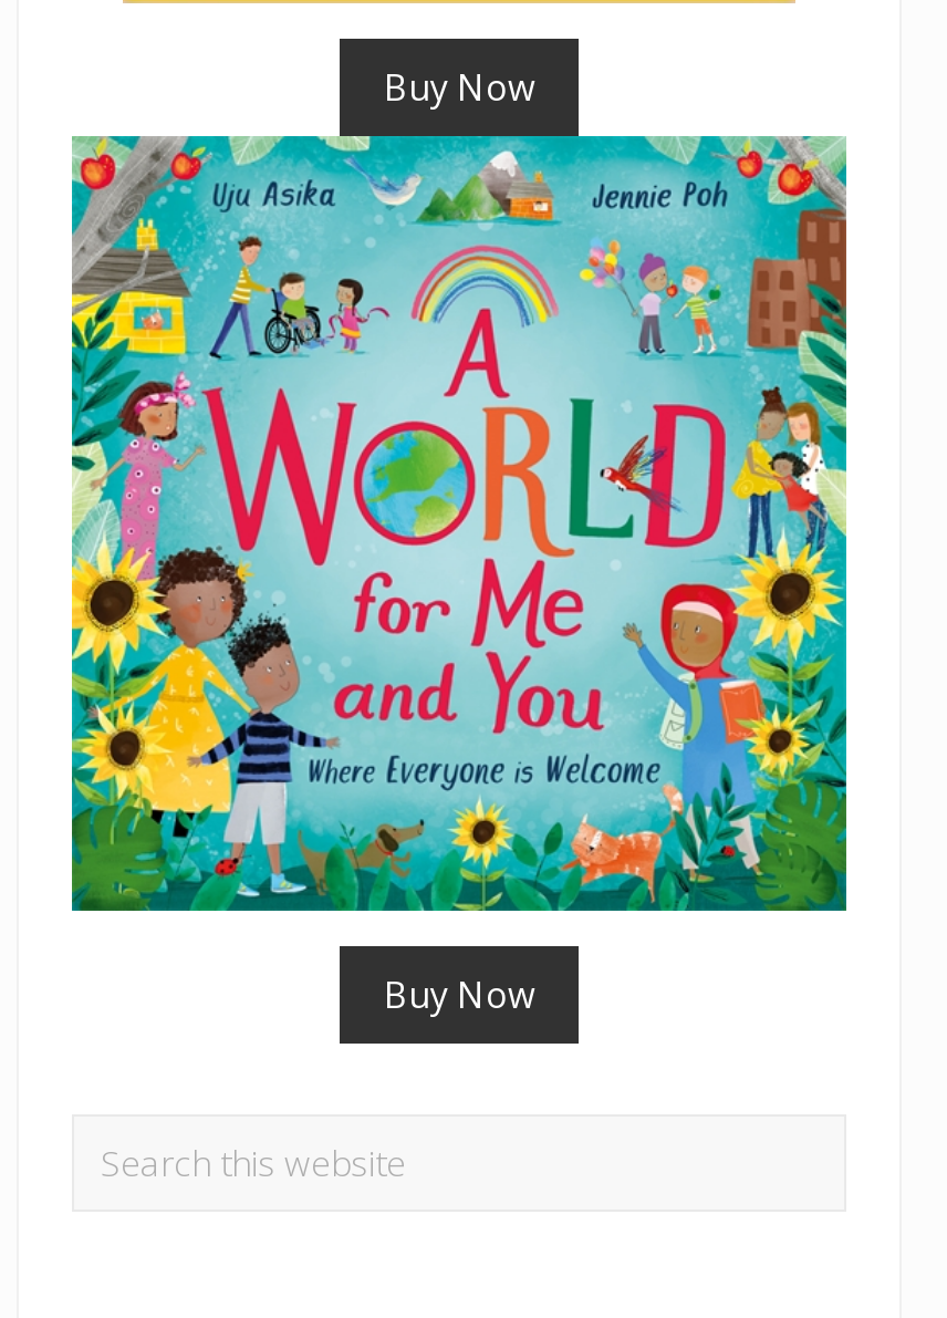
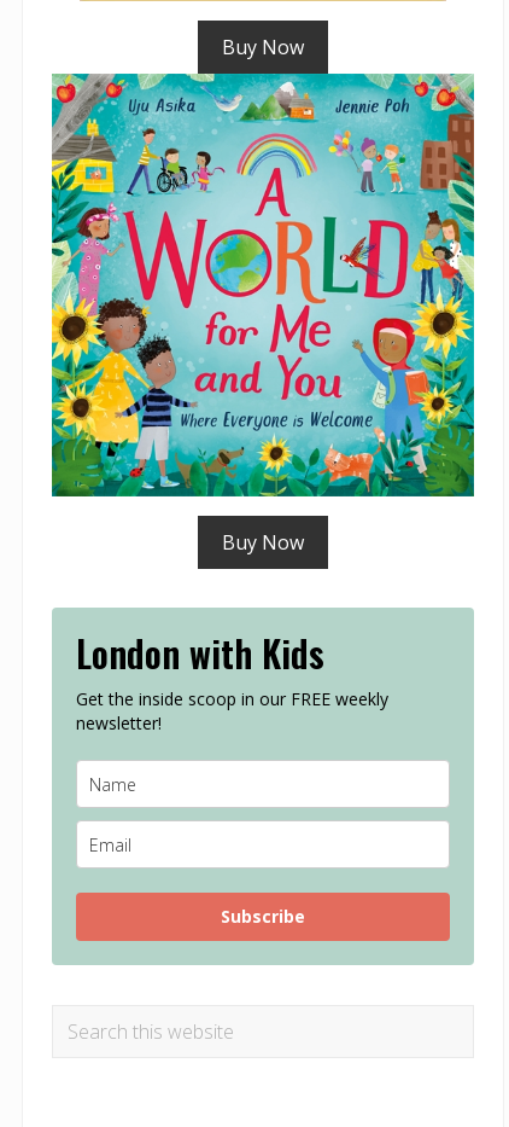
+ [image]
+ London with Kids
+ Get the inside scoop in our FREE weekly
+ newsletter!

+ Subscribe
